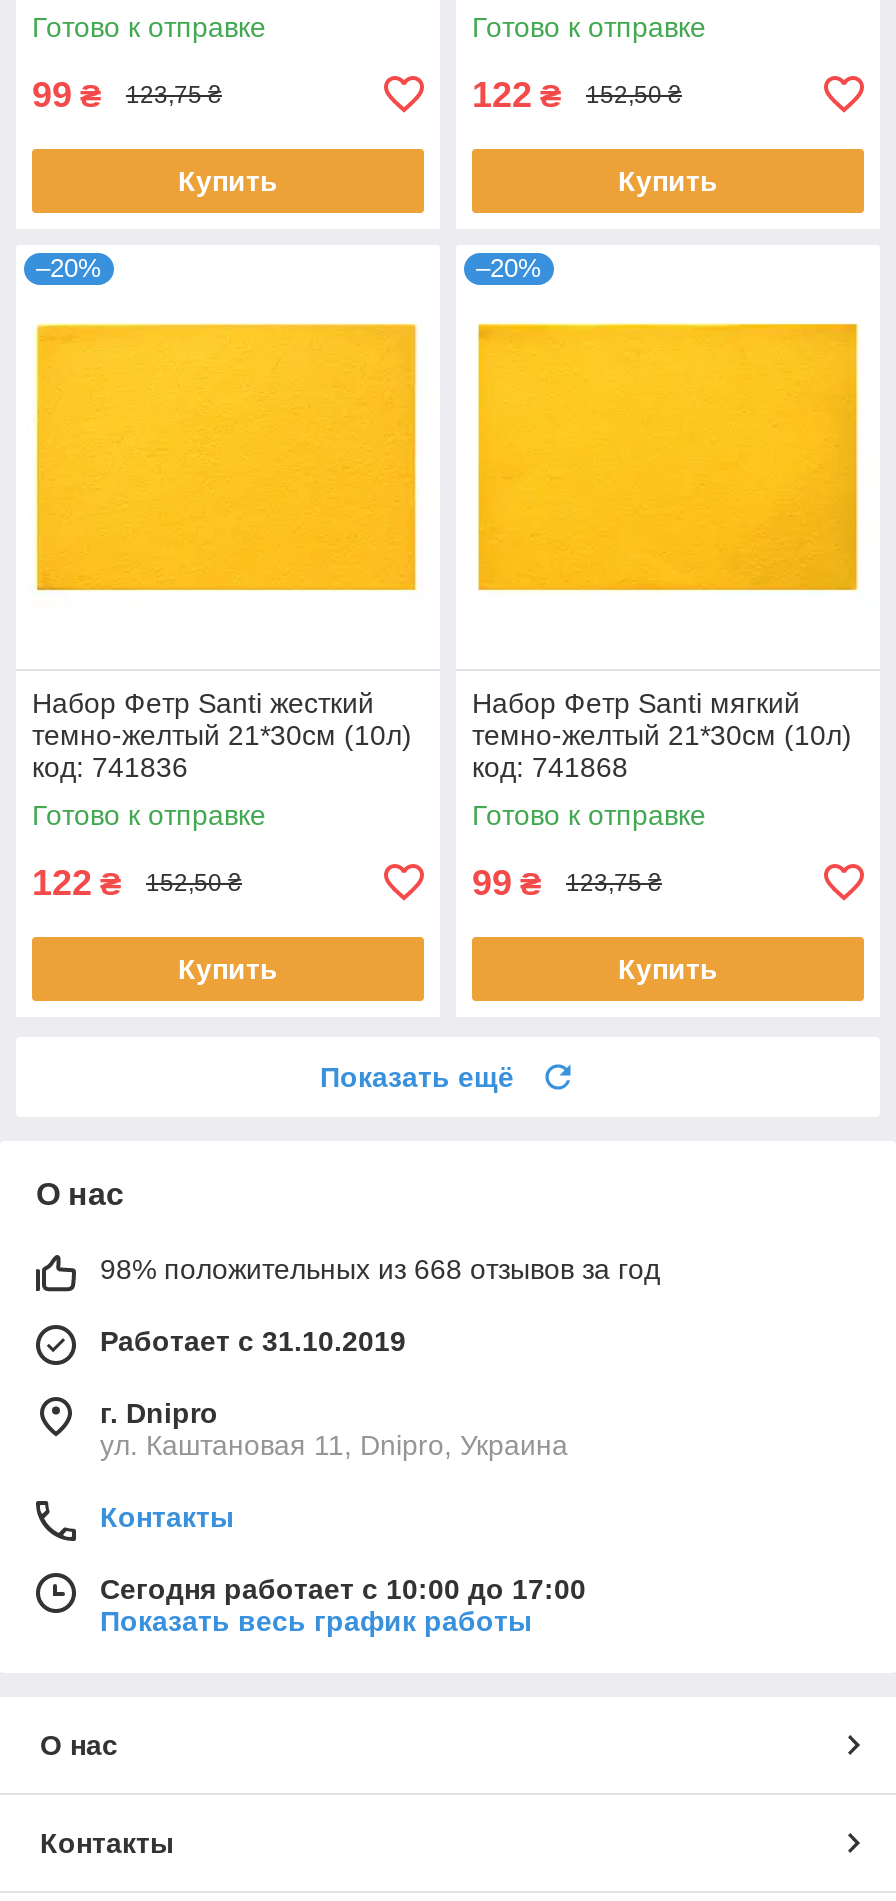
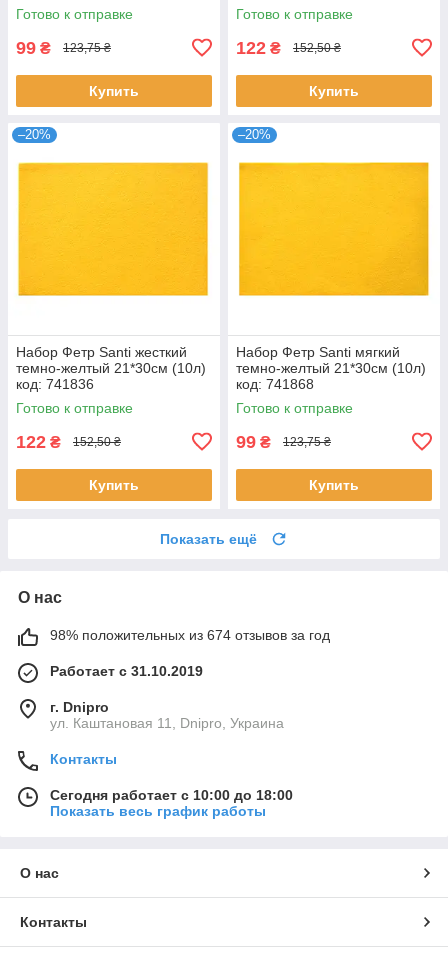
- 98% положительных из 668 отзывов за год
+ 98% положительных из 674 отзывов за год

- Сегодня работает с 10:00 до 17:00
+ Сегодня работает с 10:00 до 18:00
